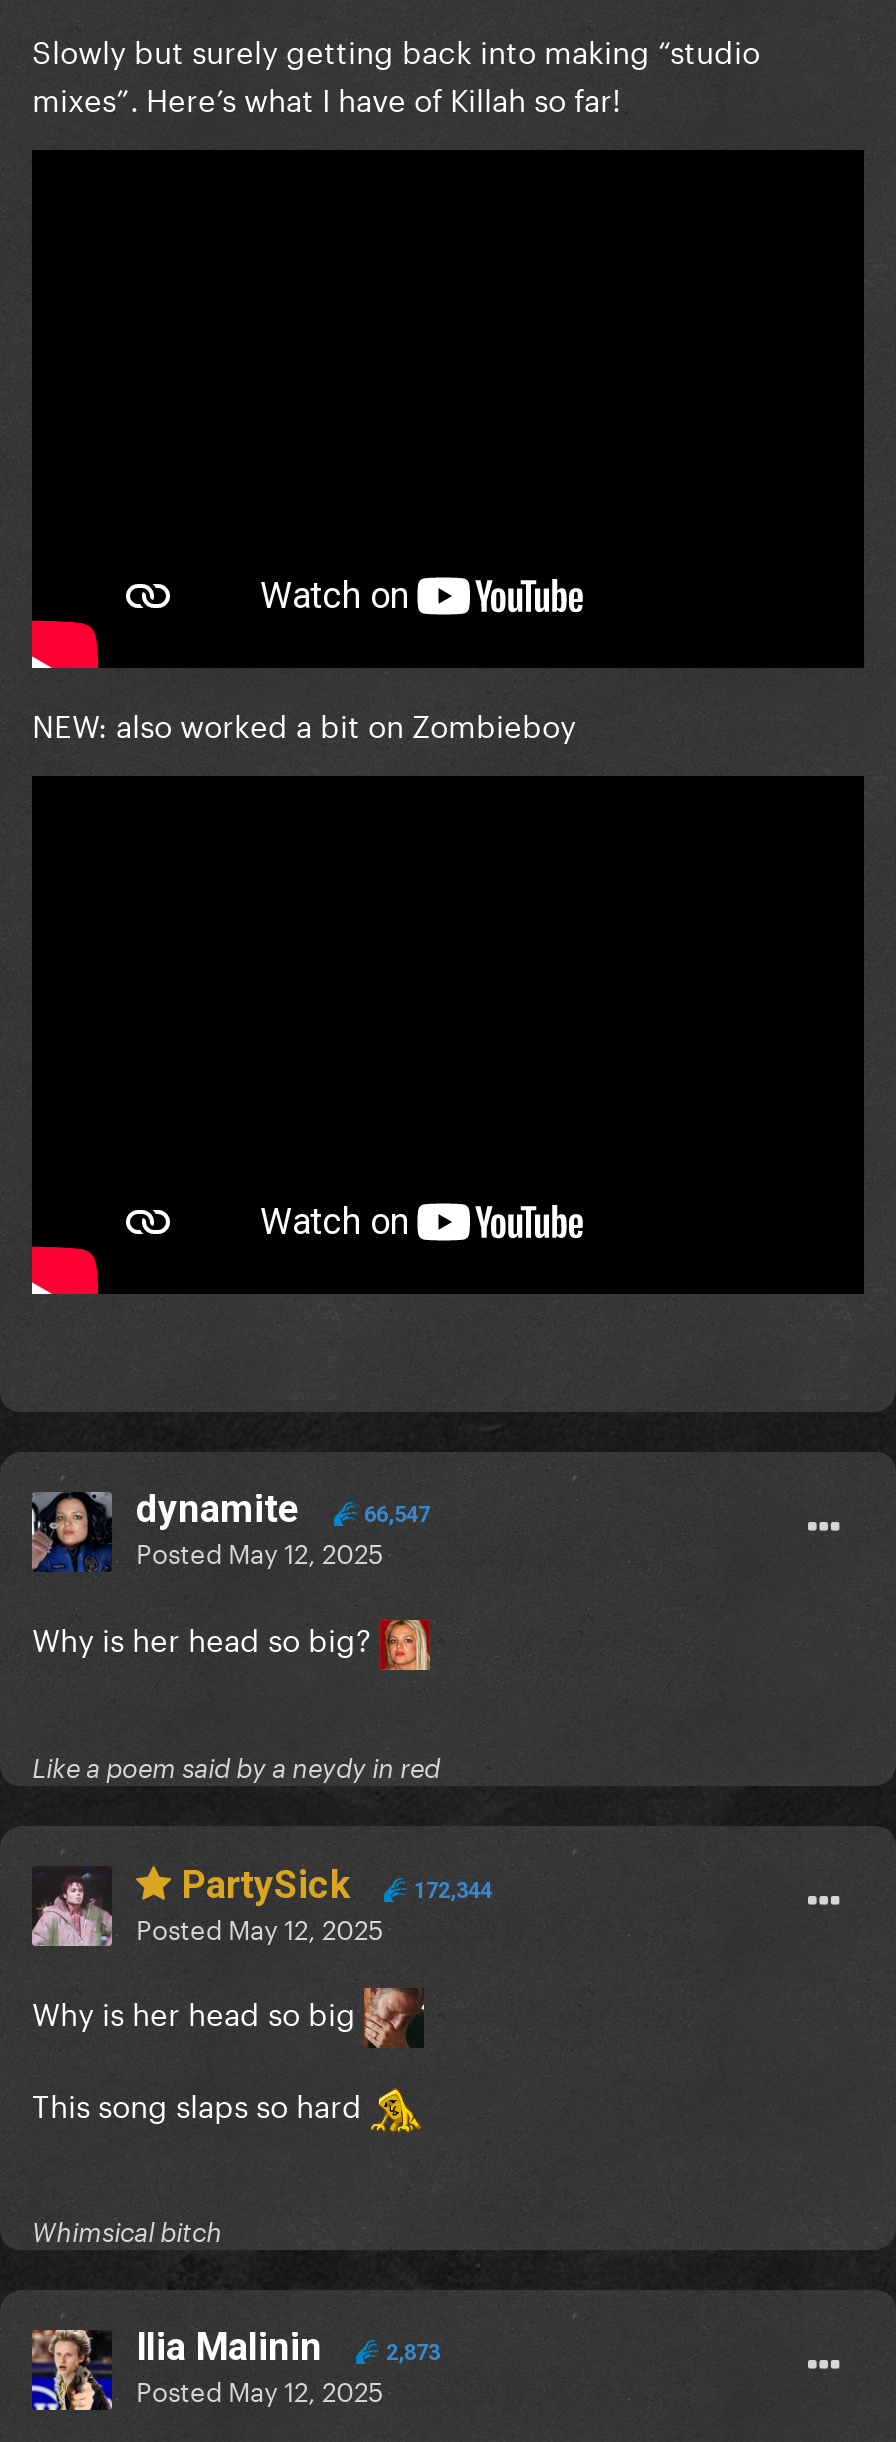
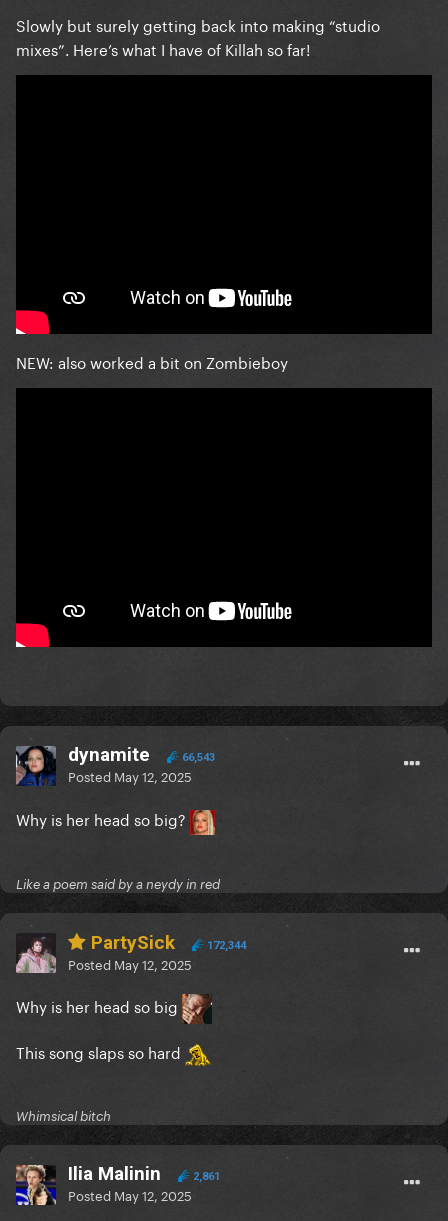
- dynamite 66,547
+ dynamite 66,543

- 2,873
+ 2,861
